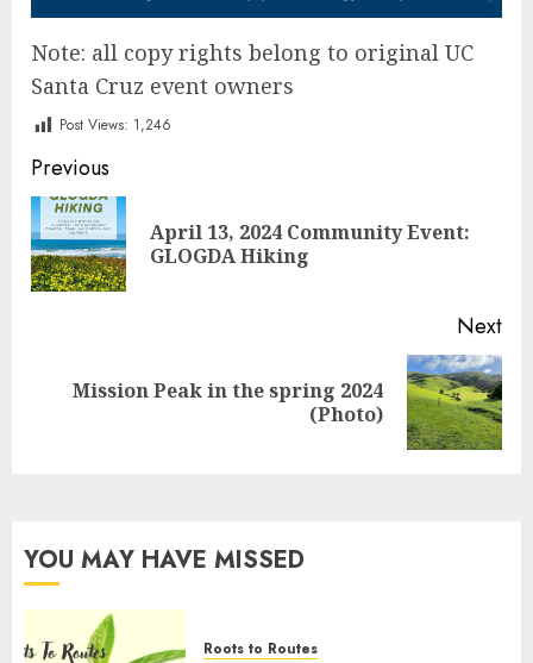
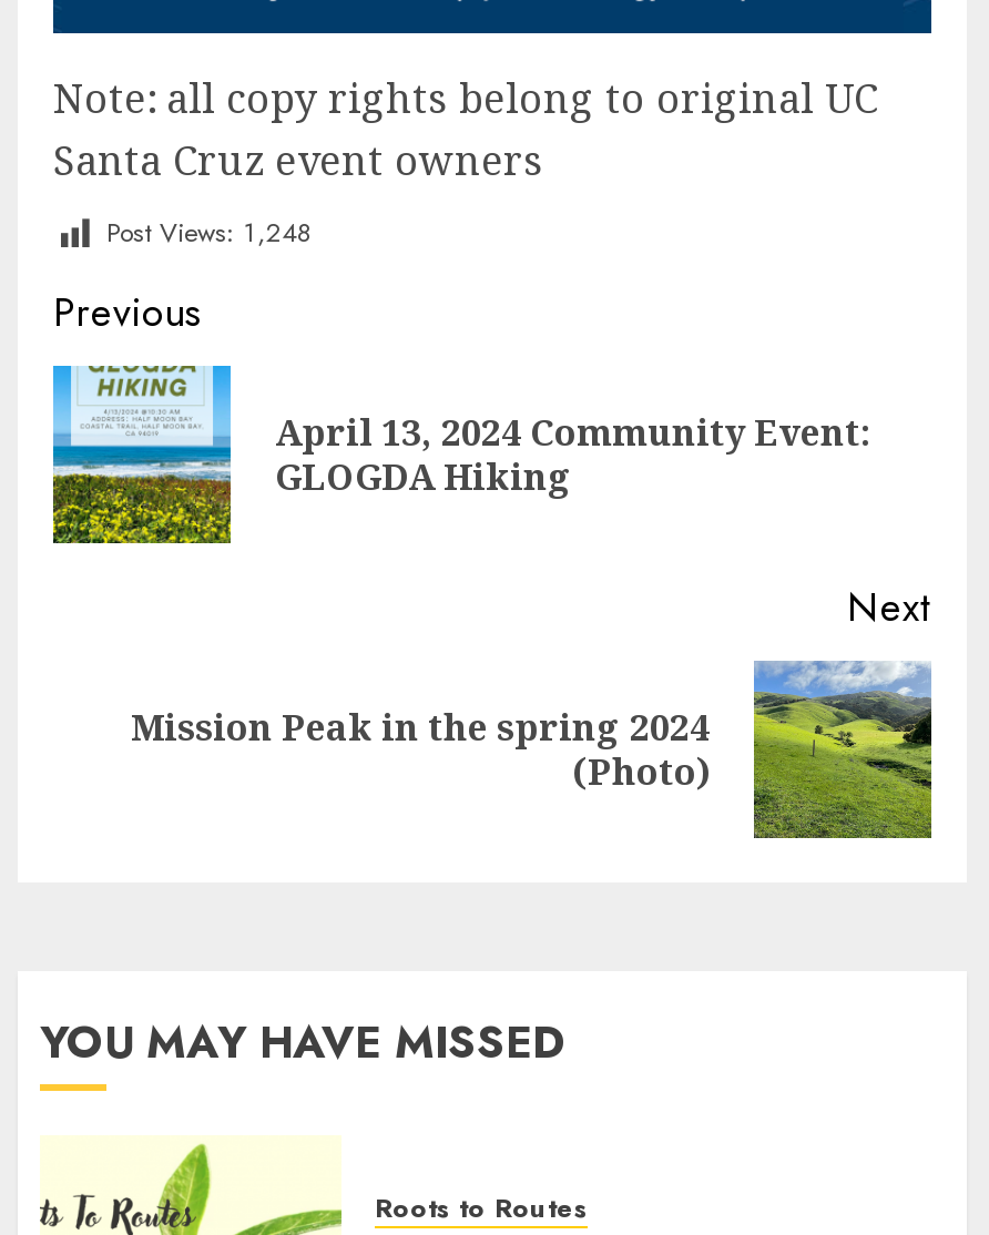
- Post Views: 1,246
+ Post Views: 1,248
